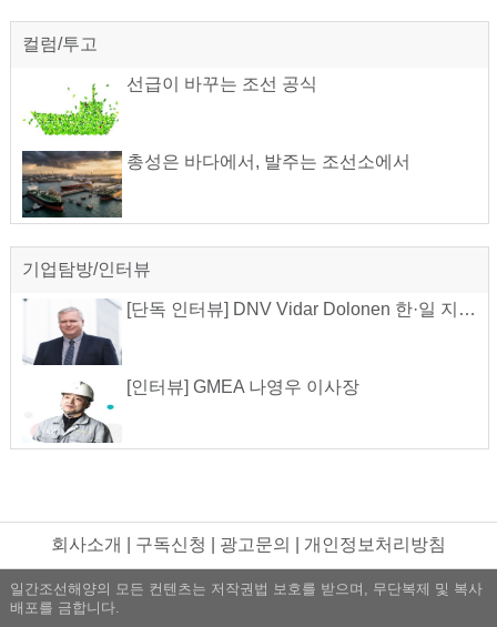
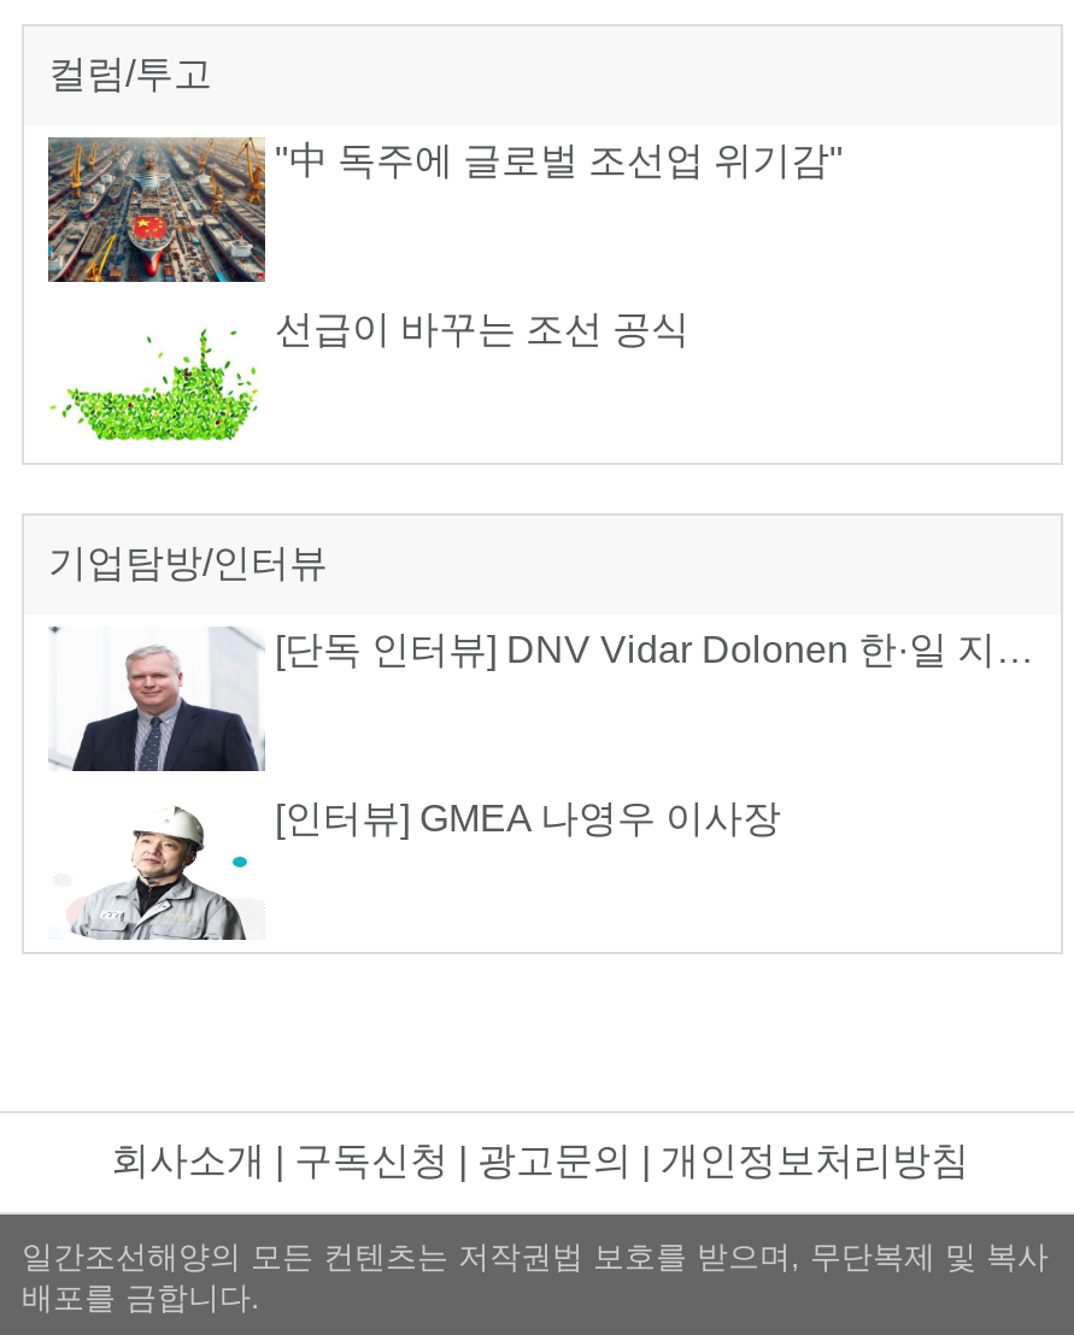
+ [image]
+ "中 독주에 글로벌 조선업 위기감"

moved down: [image] | 선급이 바꾸는 조선 공식

- [image]
- 총성은 바다에서, 발주는 조선소에서
